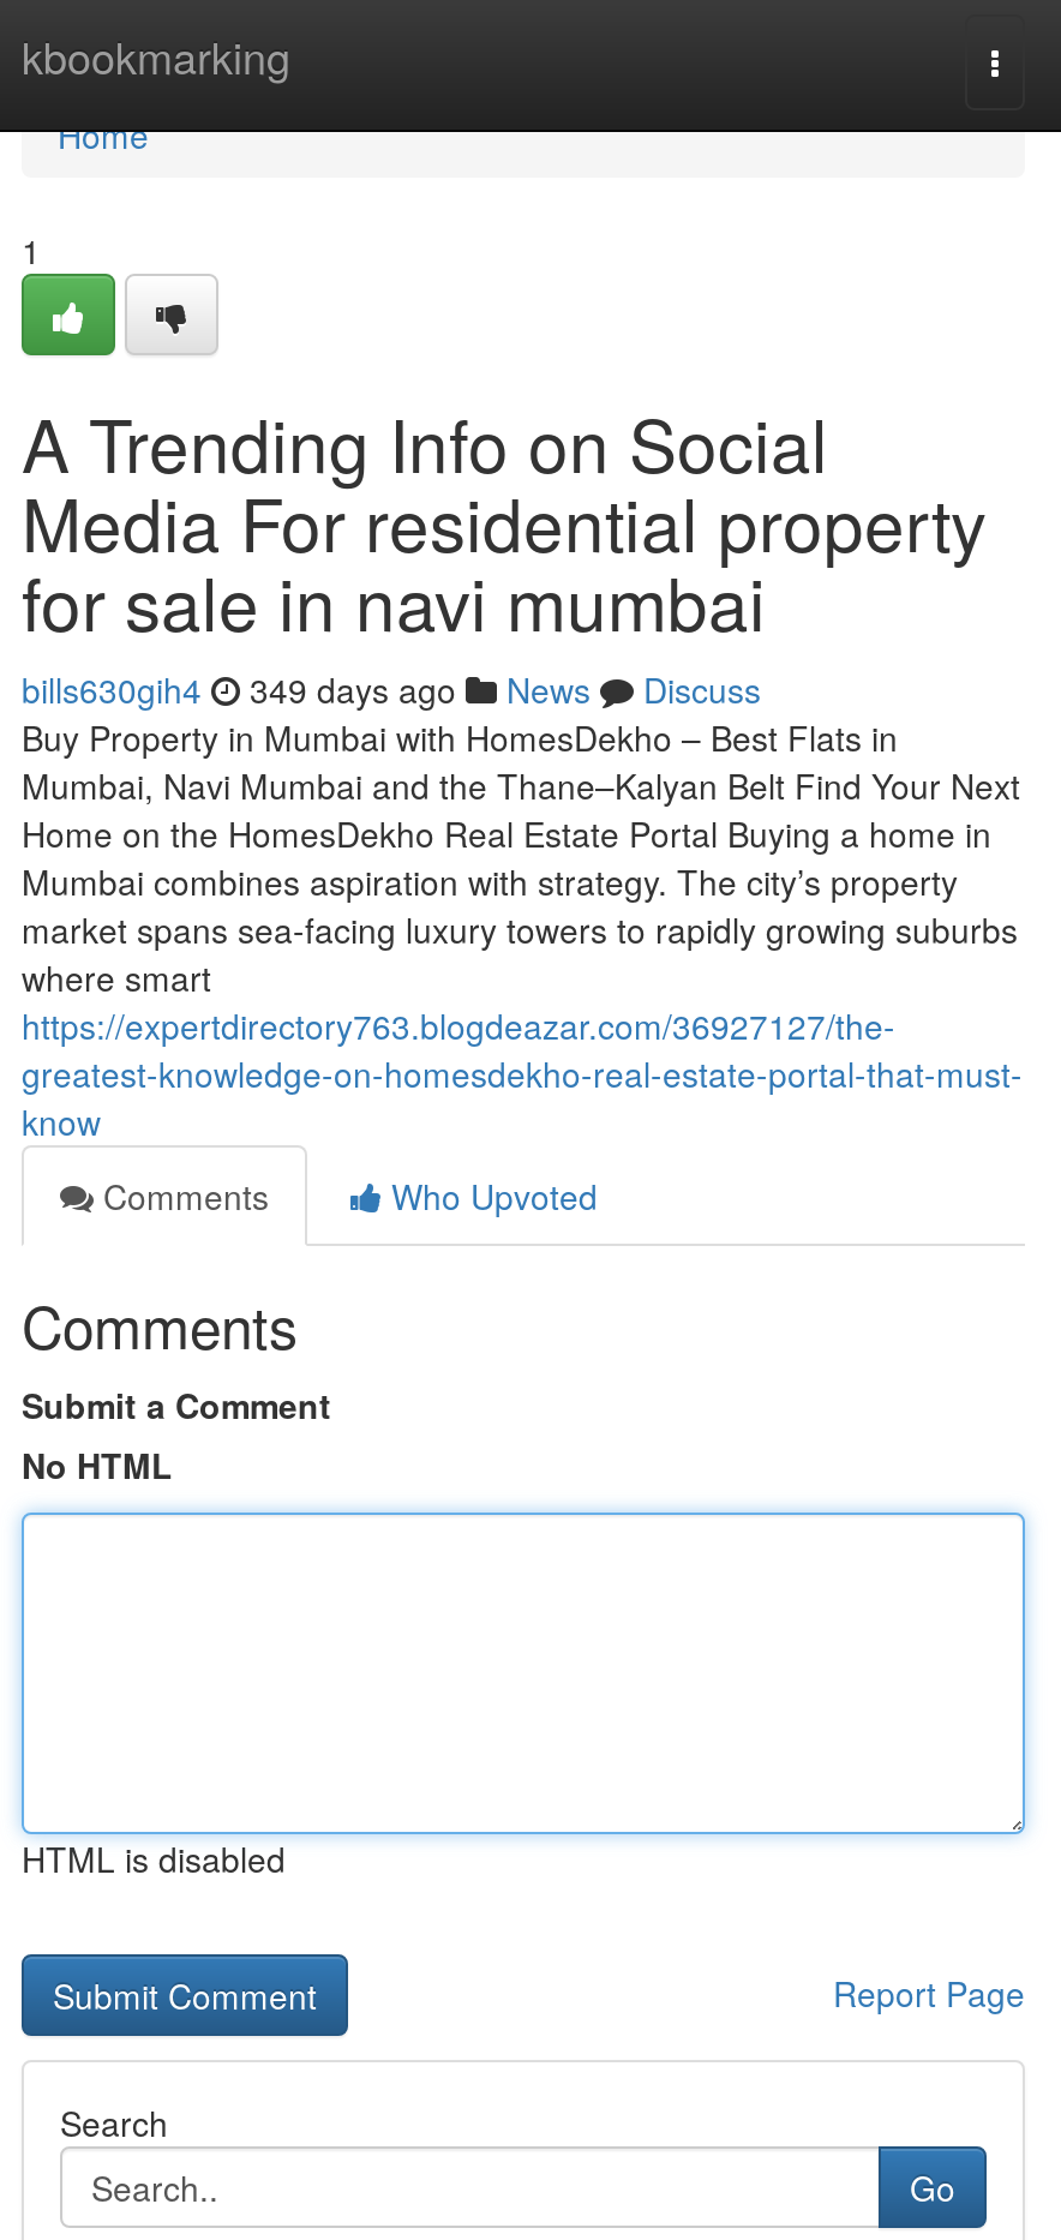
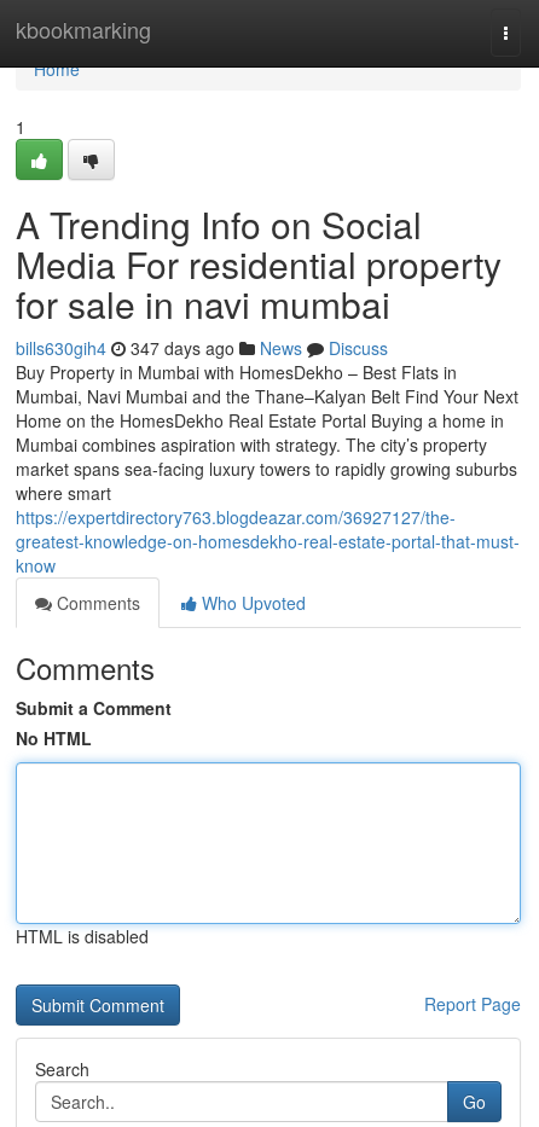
- bills630gih4 349 days ago News Discuss
+ bills630gih4 347 days ago News Discuss
